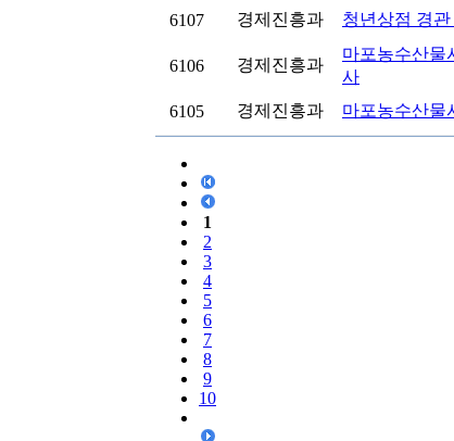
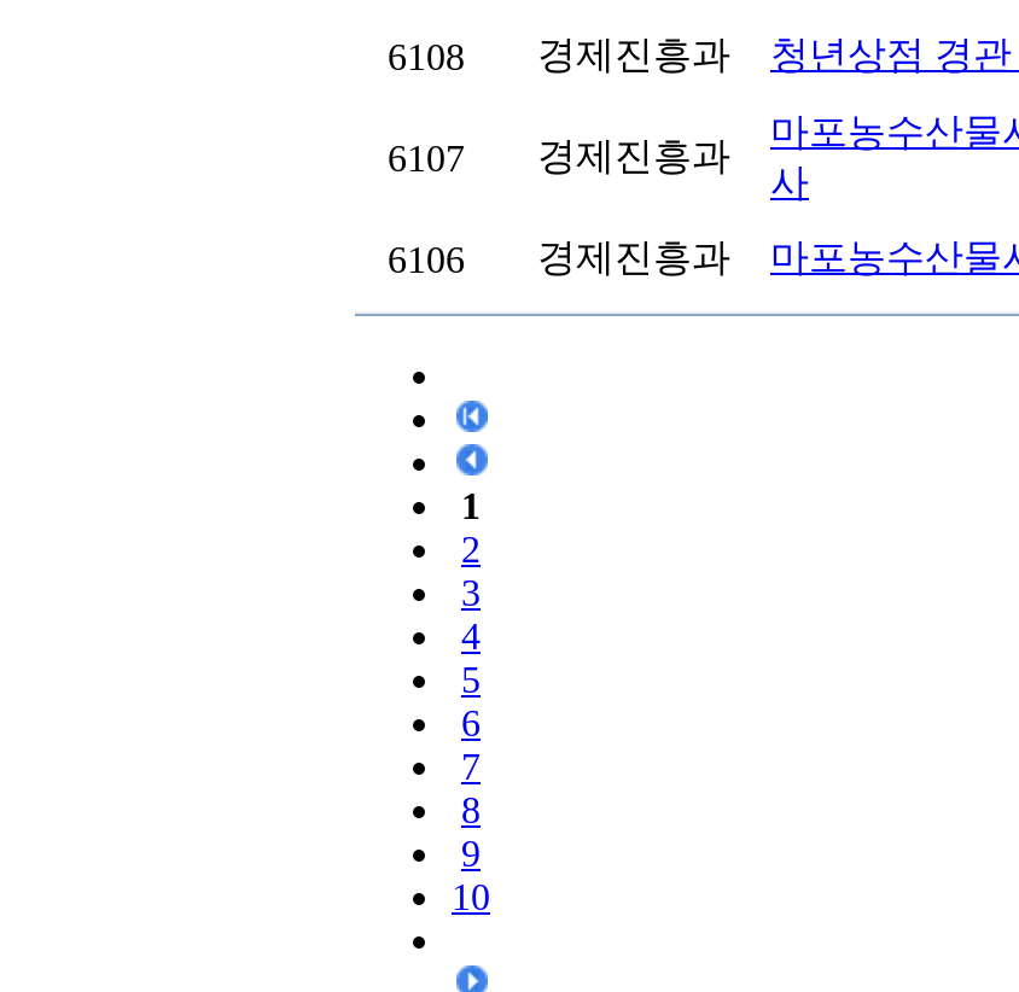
- 6107
+ 6108

- 6106 경제진흥과
+ 6107 경제진흥과

- 6105
+ 6106
